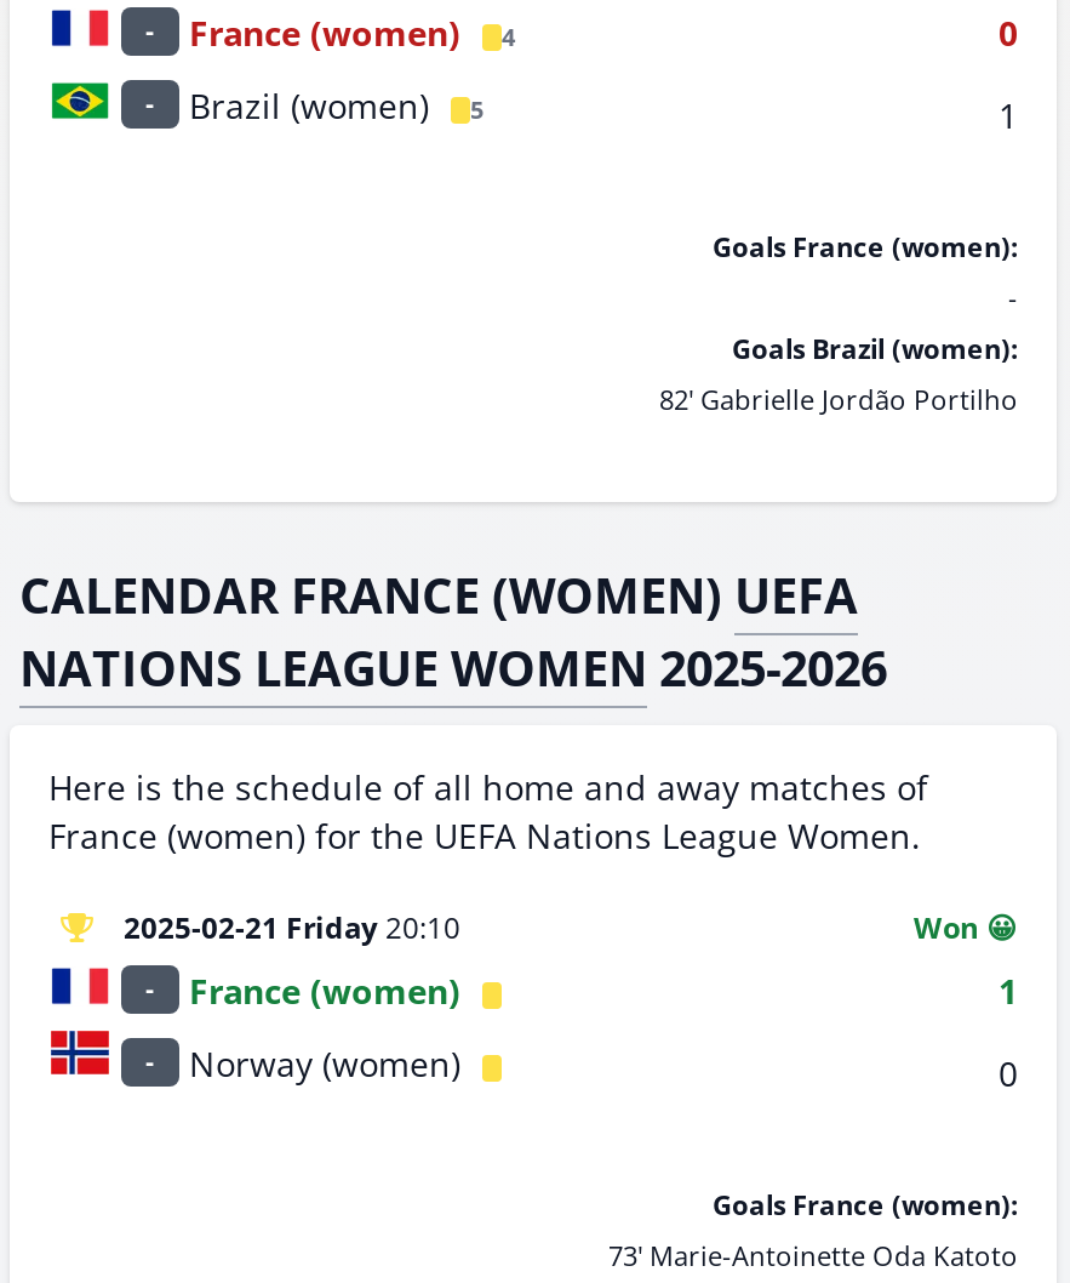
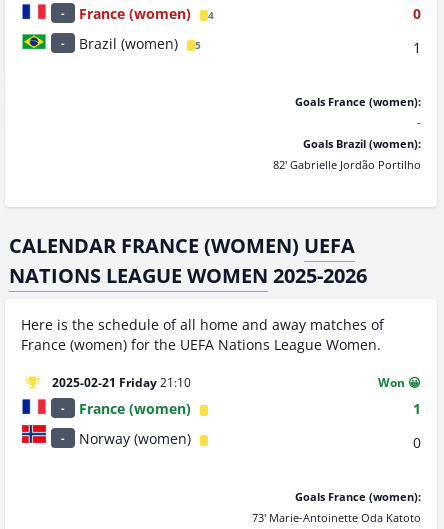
- 2025-02-21 Friday 20:10
+ 2025-02-21 Friday 21:10
